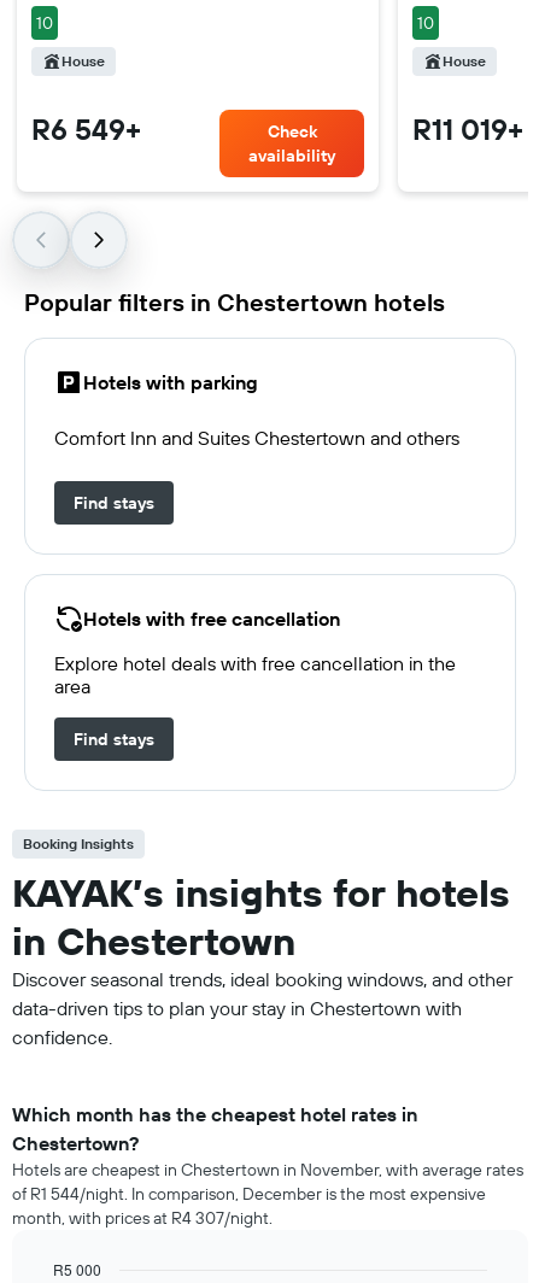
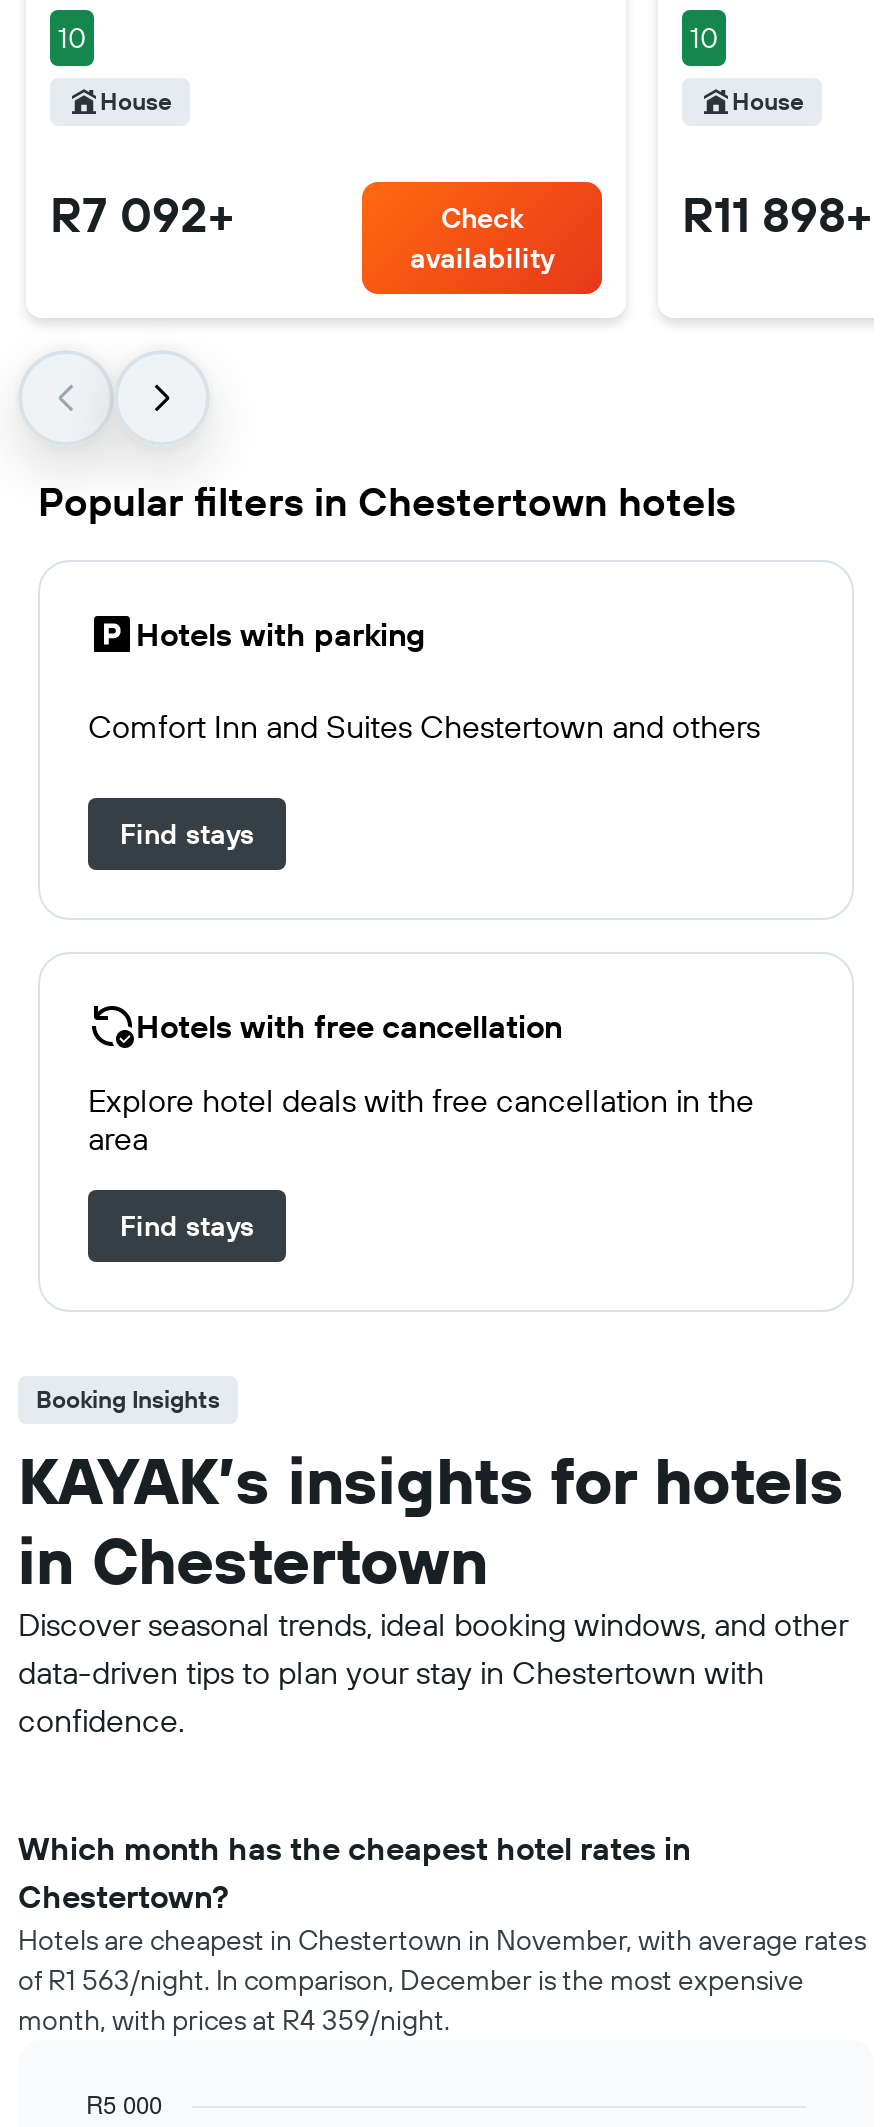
- R6 549+
+ R7 092+

- R11 019+
+ R11 898+

- of R1 544/night. In comparison, December is the most expensive
+ of R1 563/night. In comparison, December is the most expensive

- month, with prices at R4 307/night.
+ month, with prices at R4 359/night.
